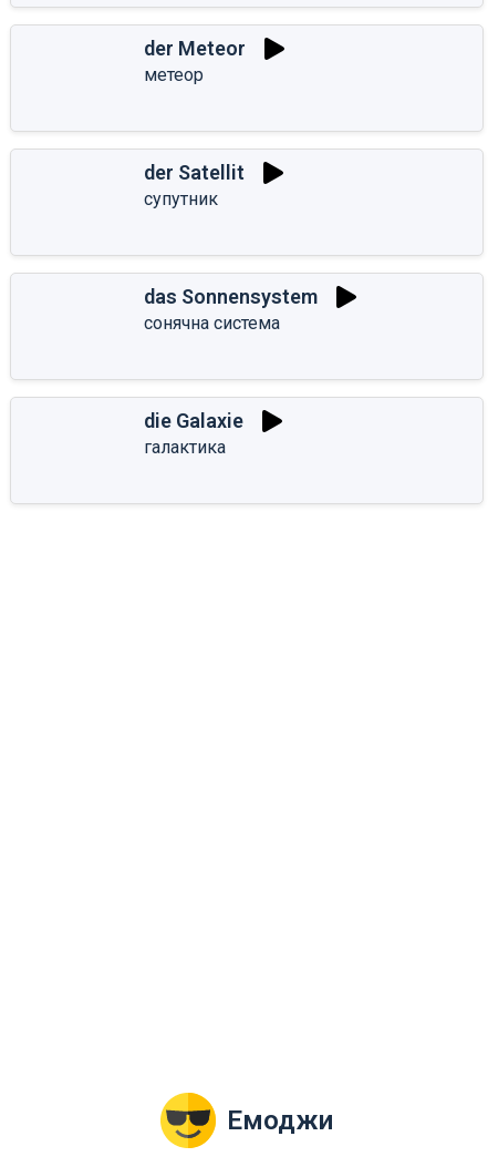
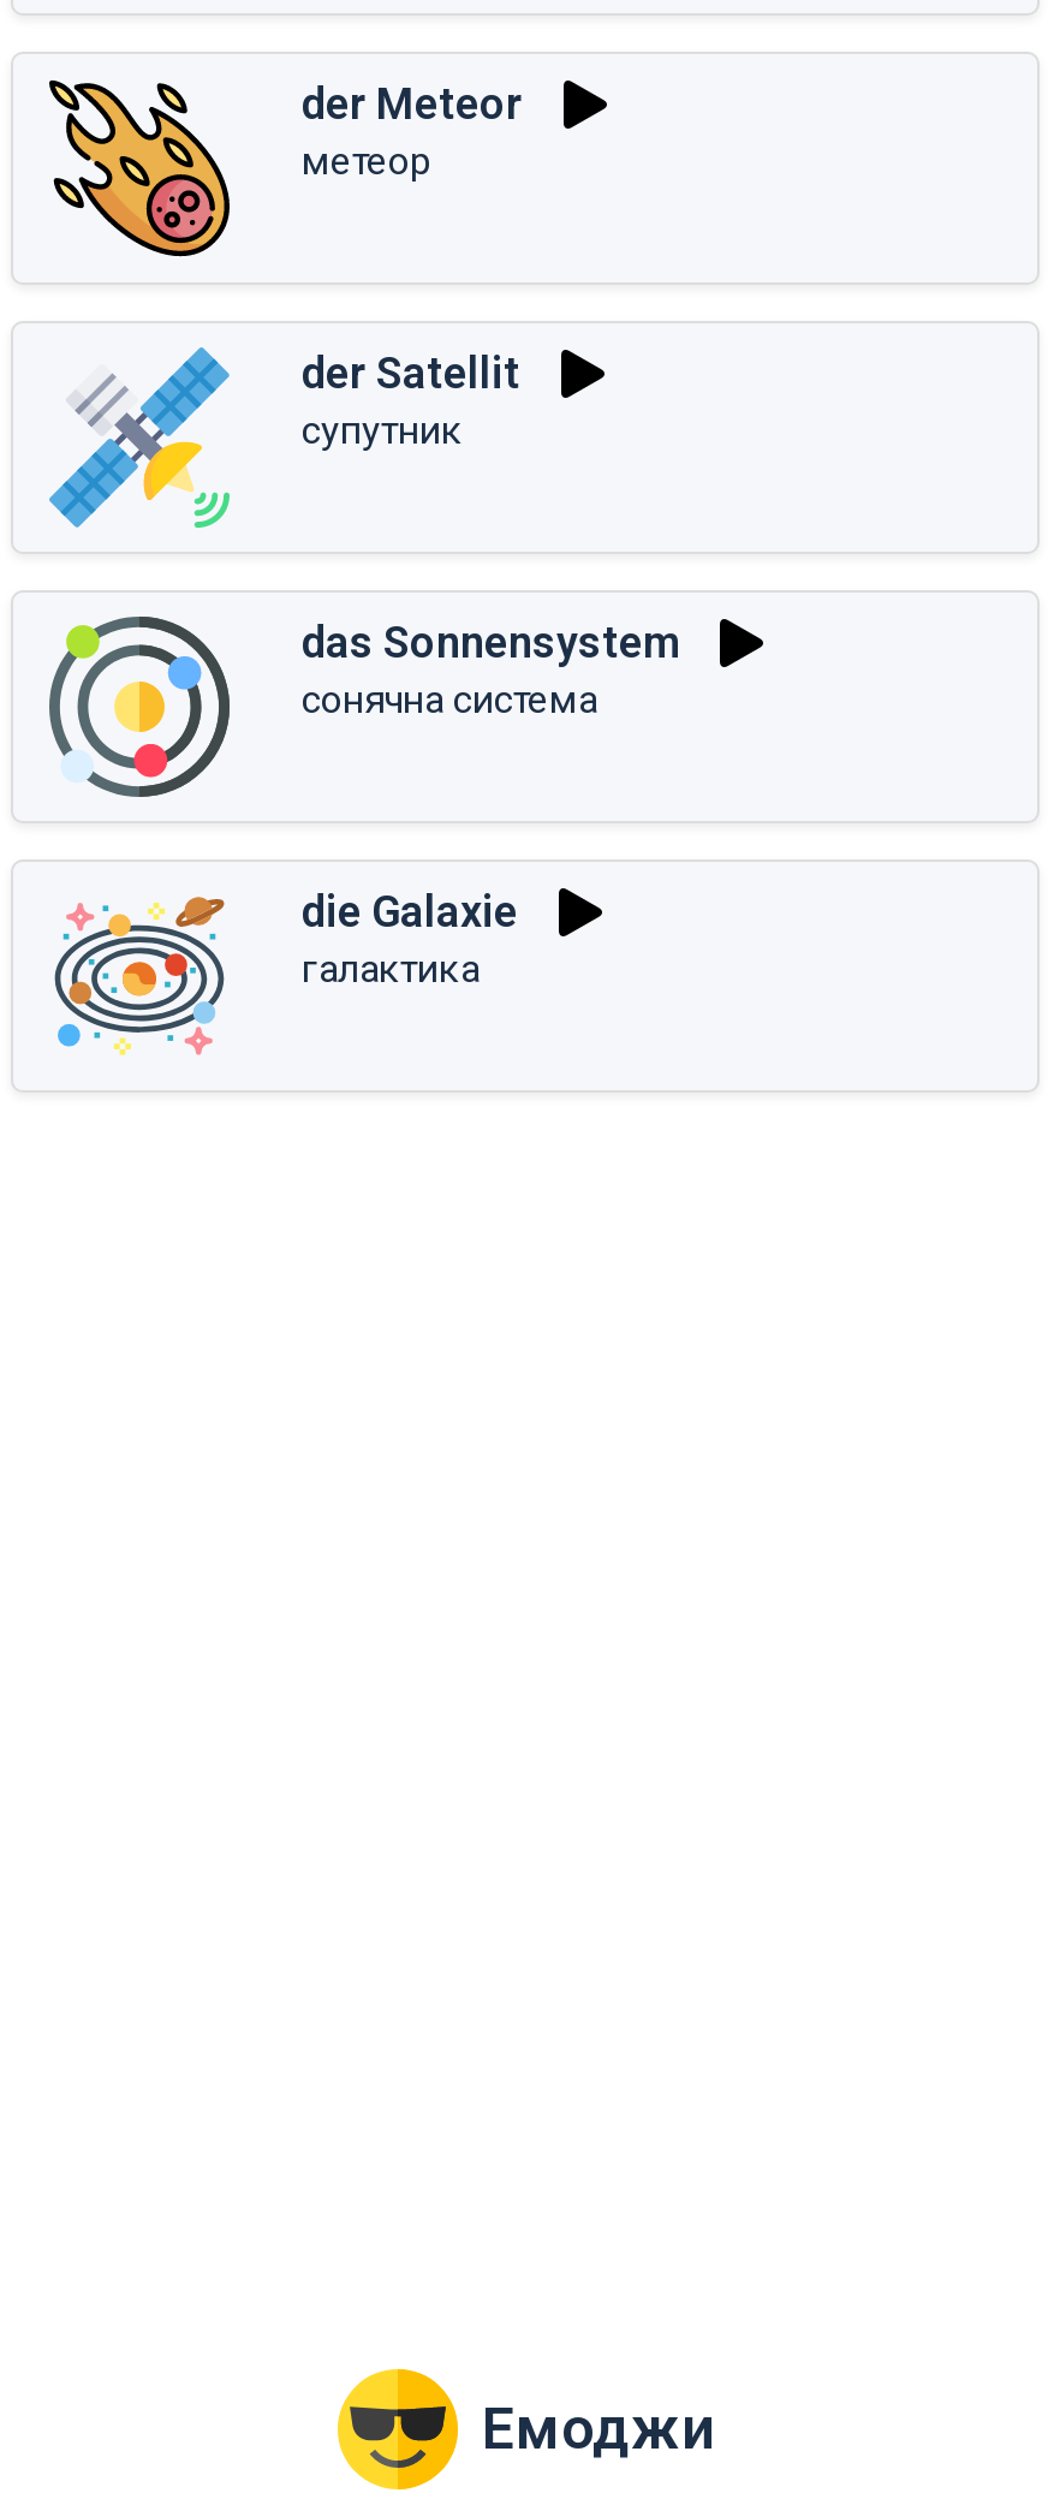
+ [image]

+ [image]

+ [image]

+ [image]
